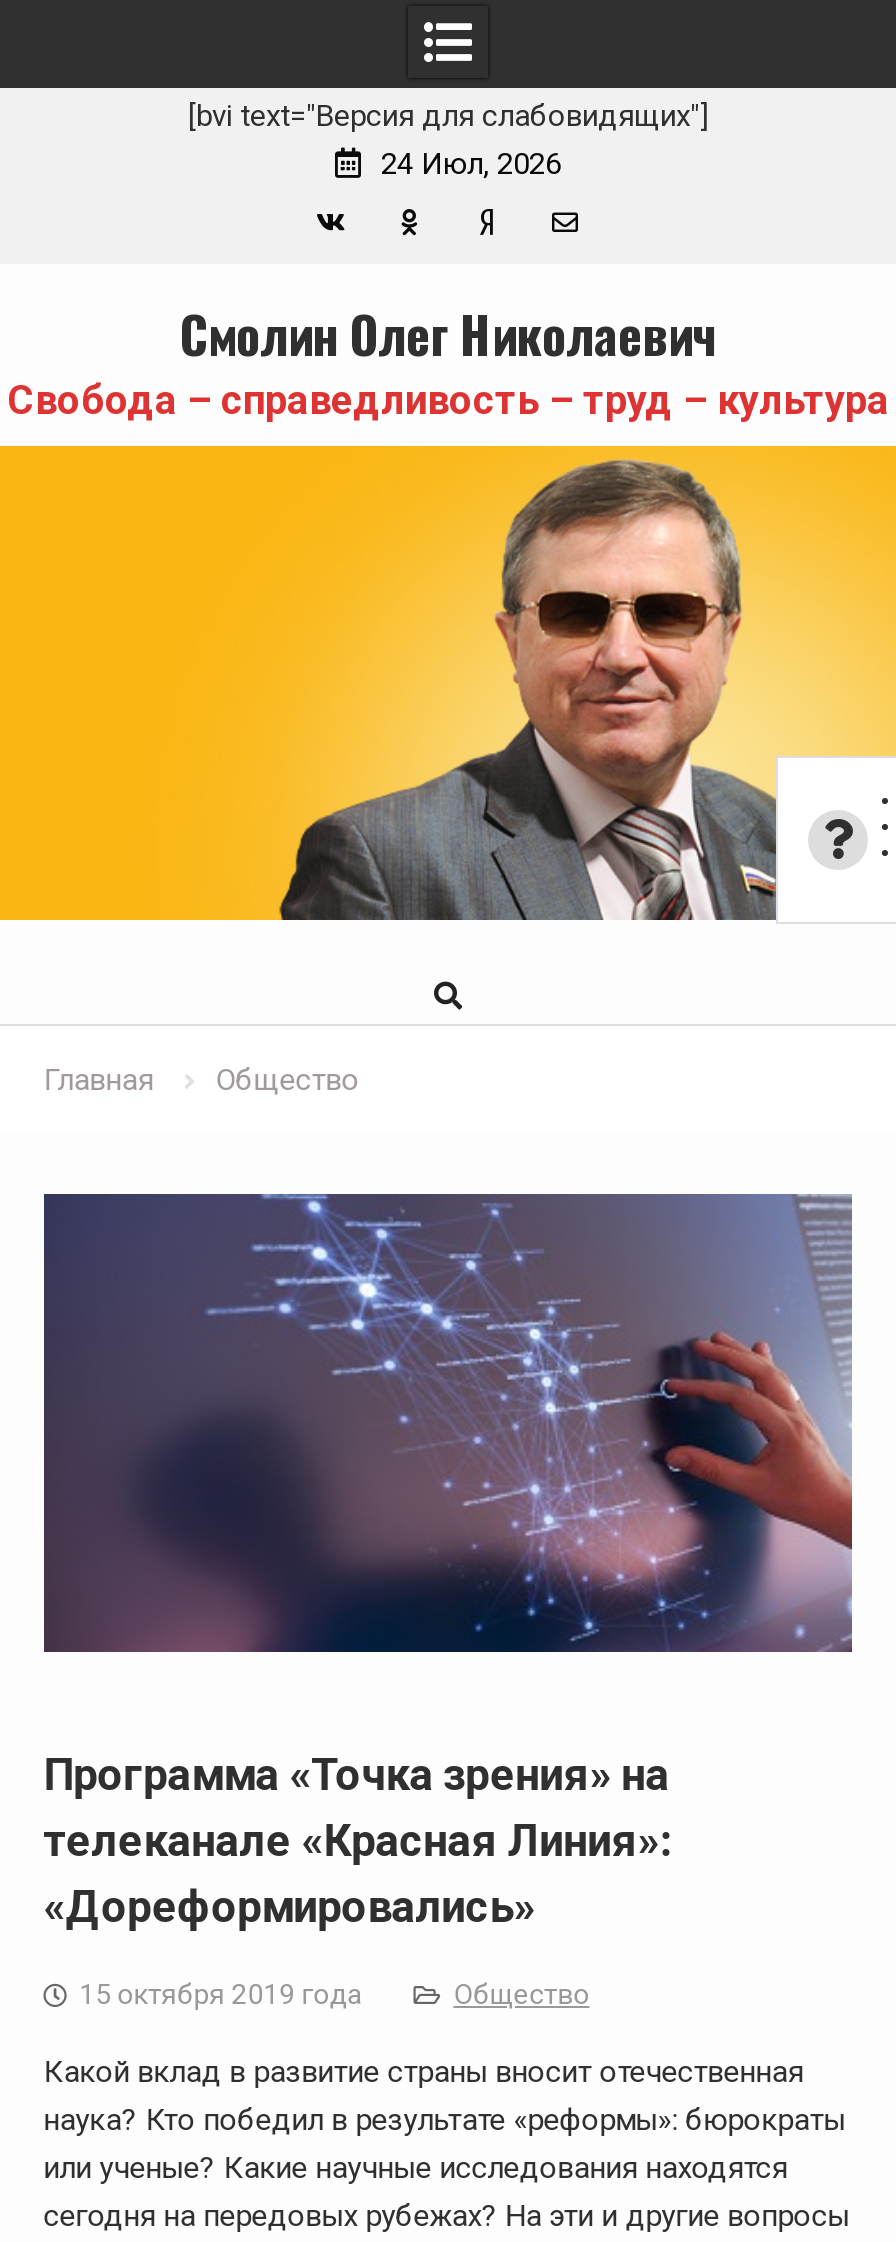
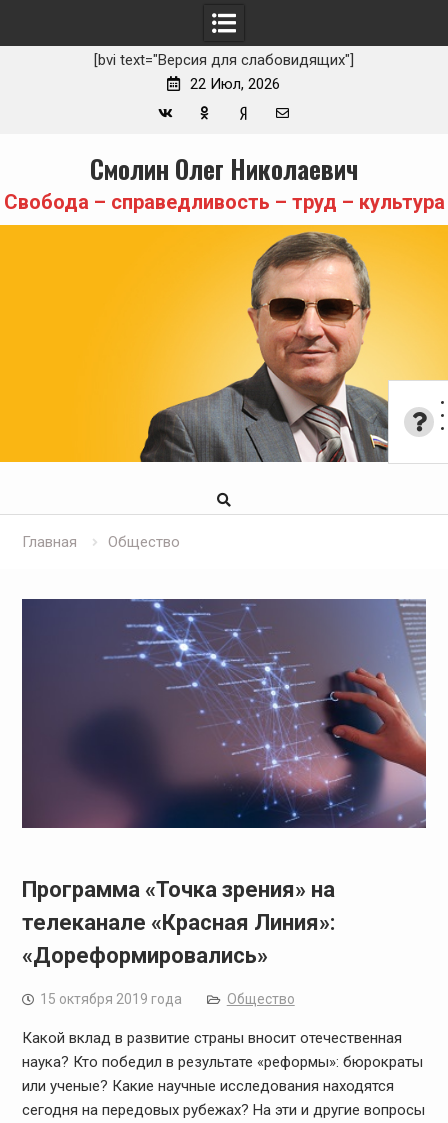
- 24 Июл, 2026
+ 22 Июл, 2026
